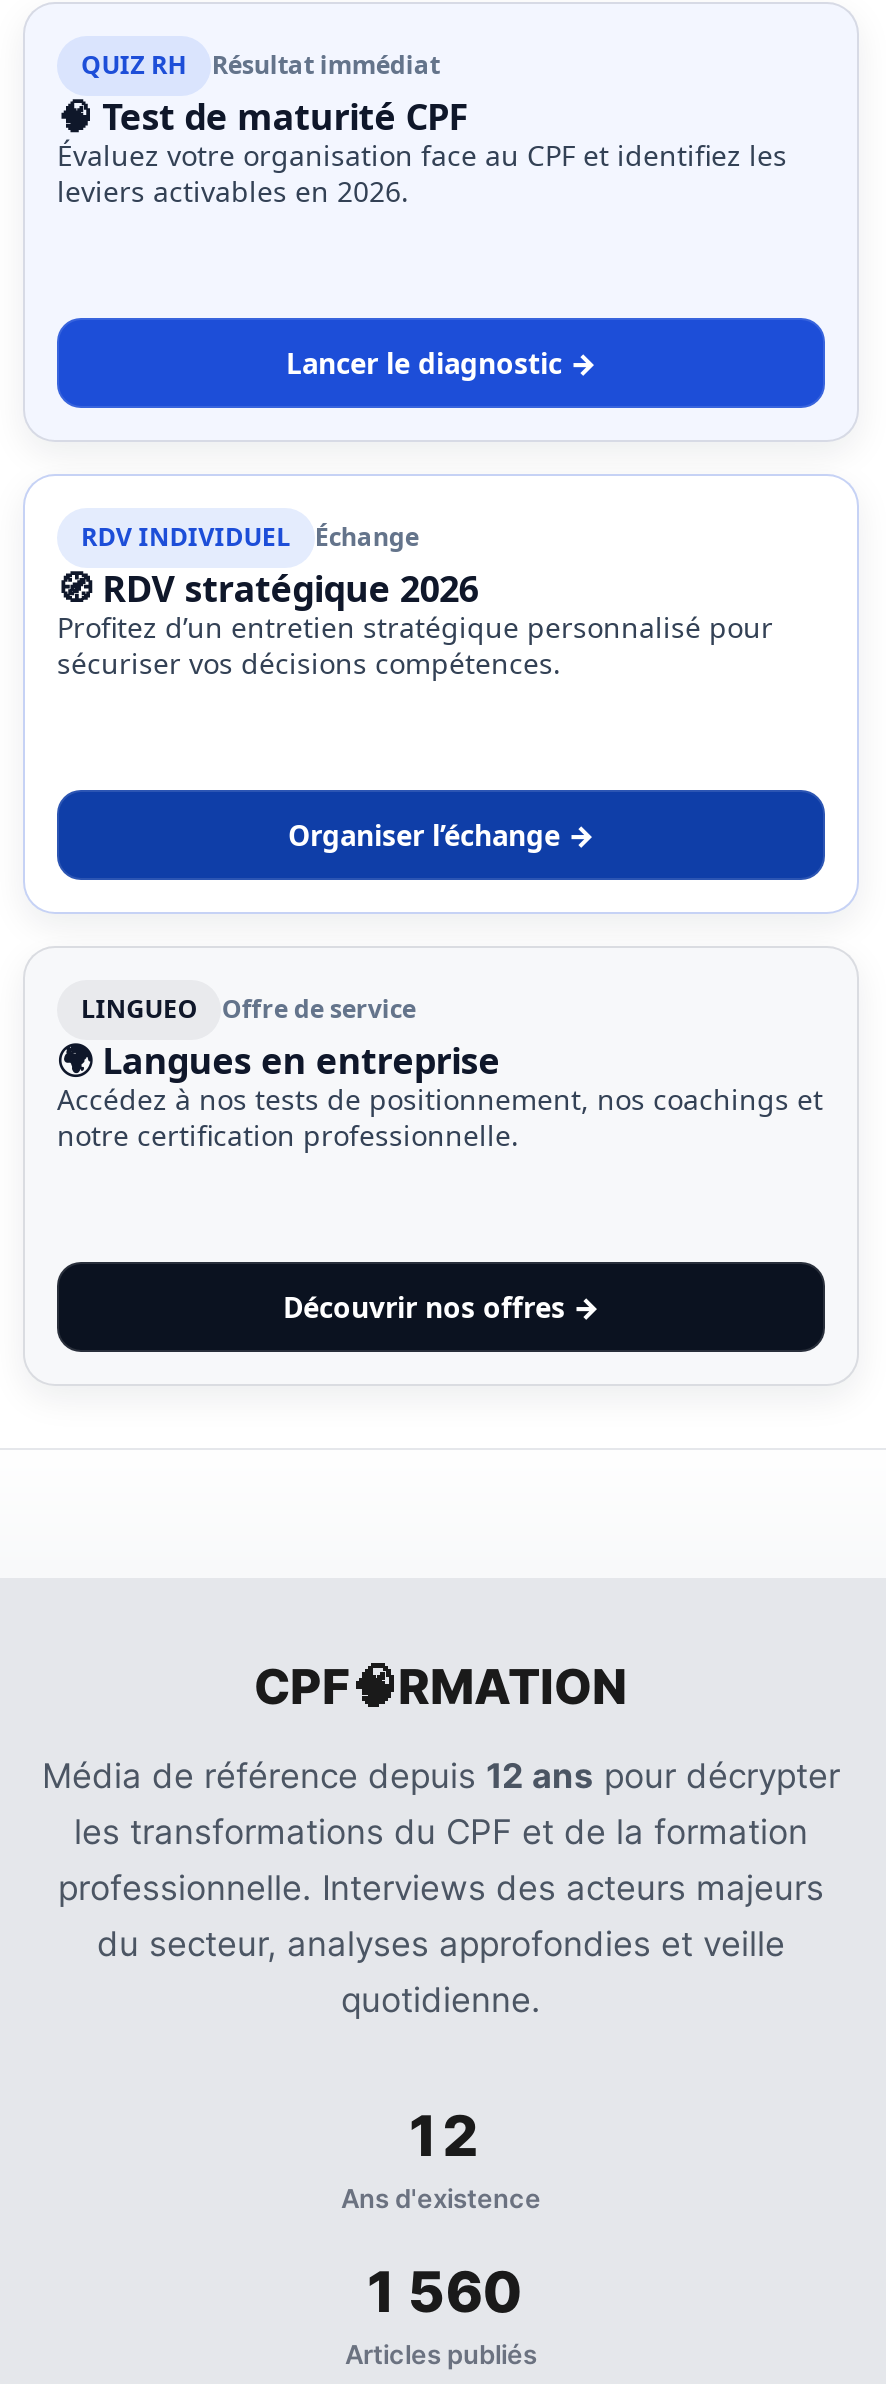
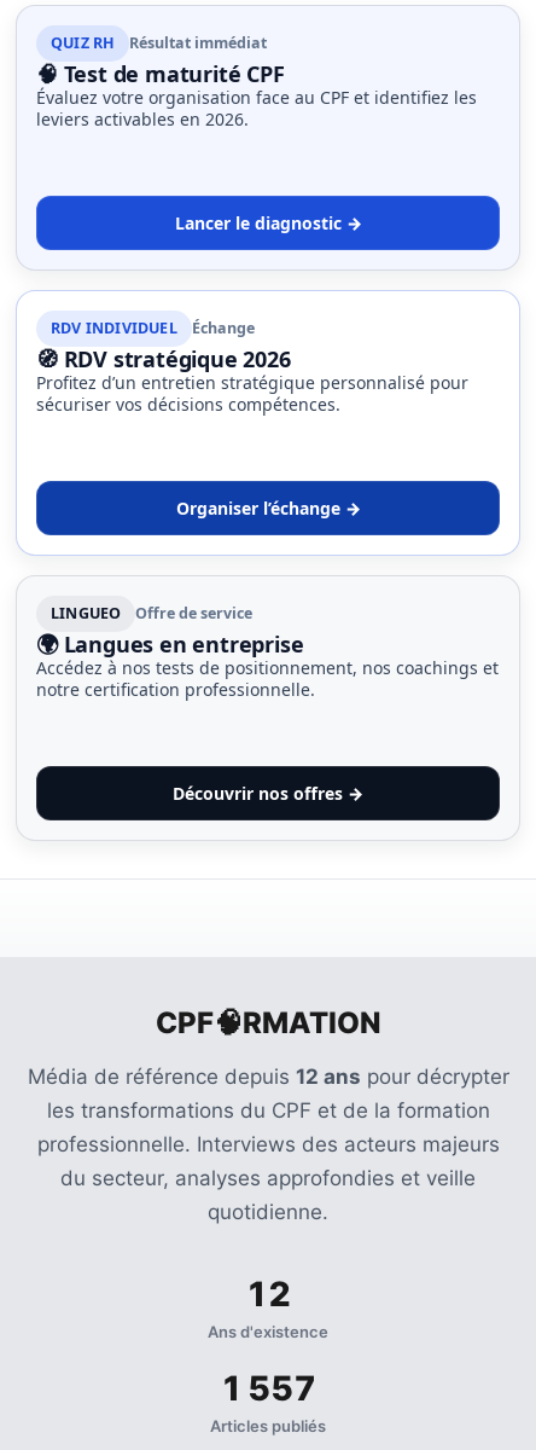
- 1 560
+ 1 557
